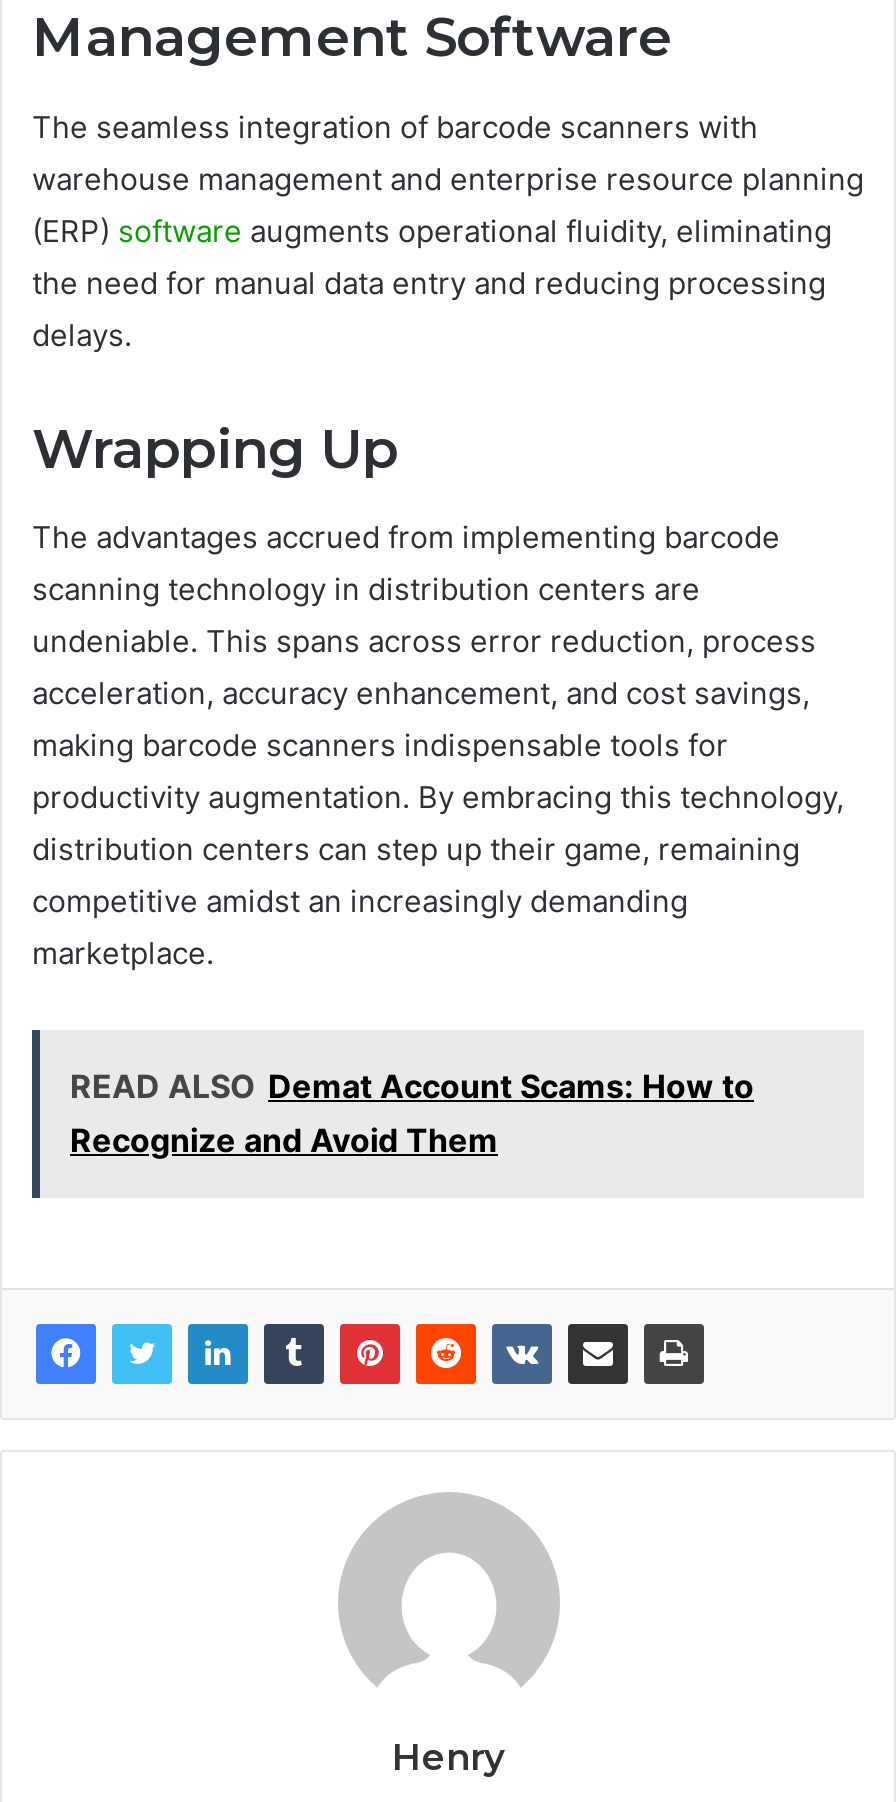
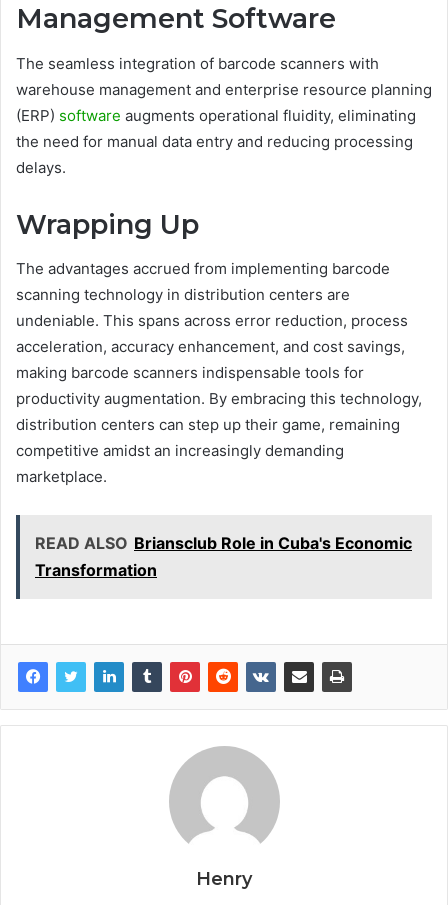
- READ ALSO Demat Account Scams: How to
- Recognize and Avoid Them
+ READ ALSO Briansclub Role in Cuba's Economic
+ Transformation
